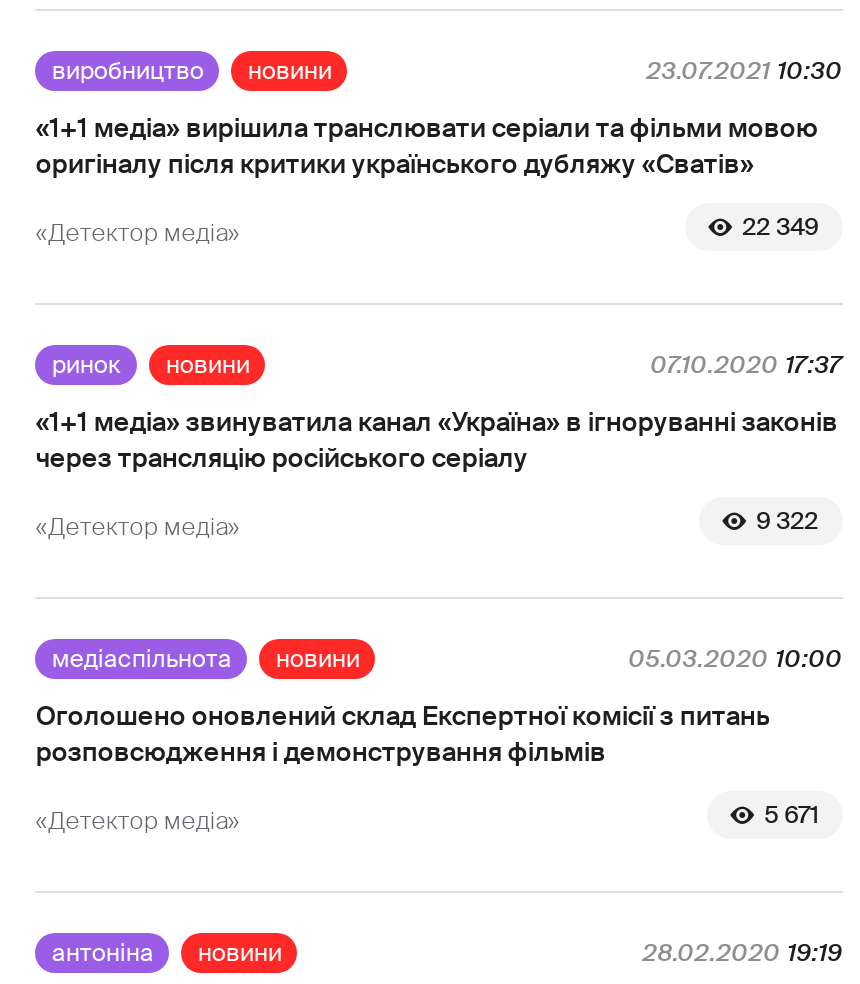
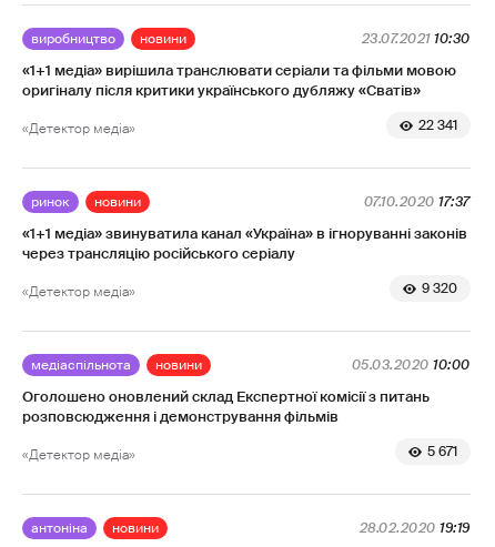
- 22 349
+ 22 341

- 9 322
+ 9 320
